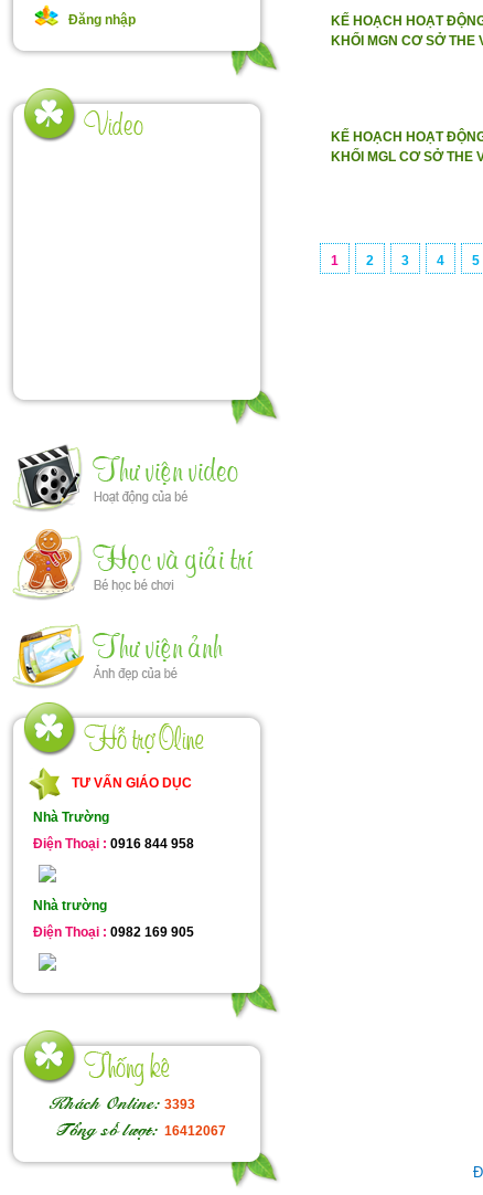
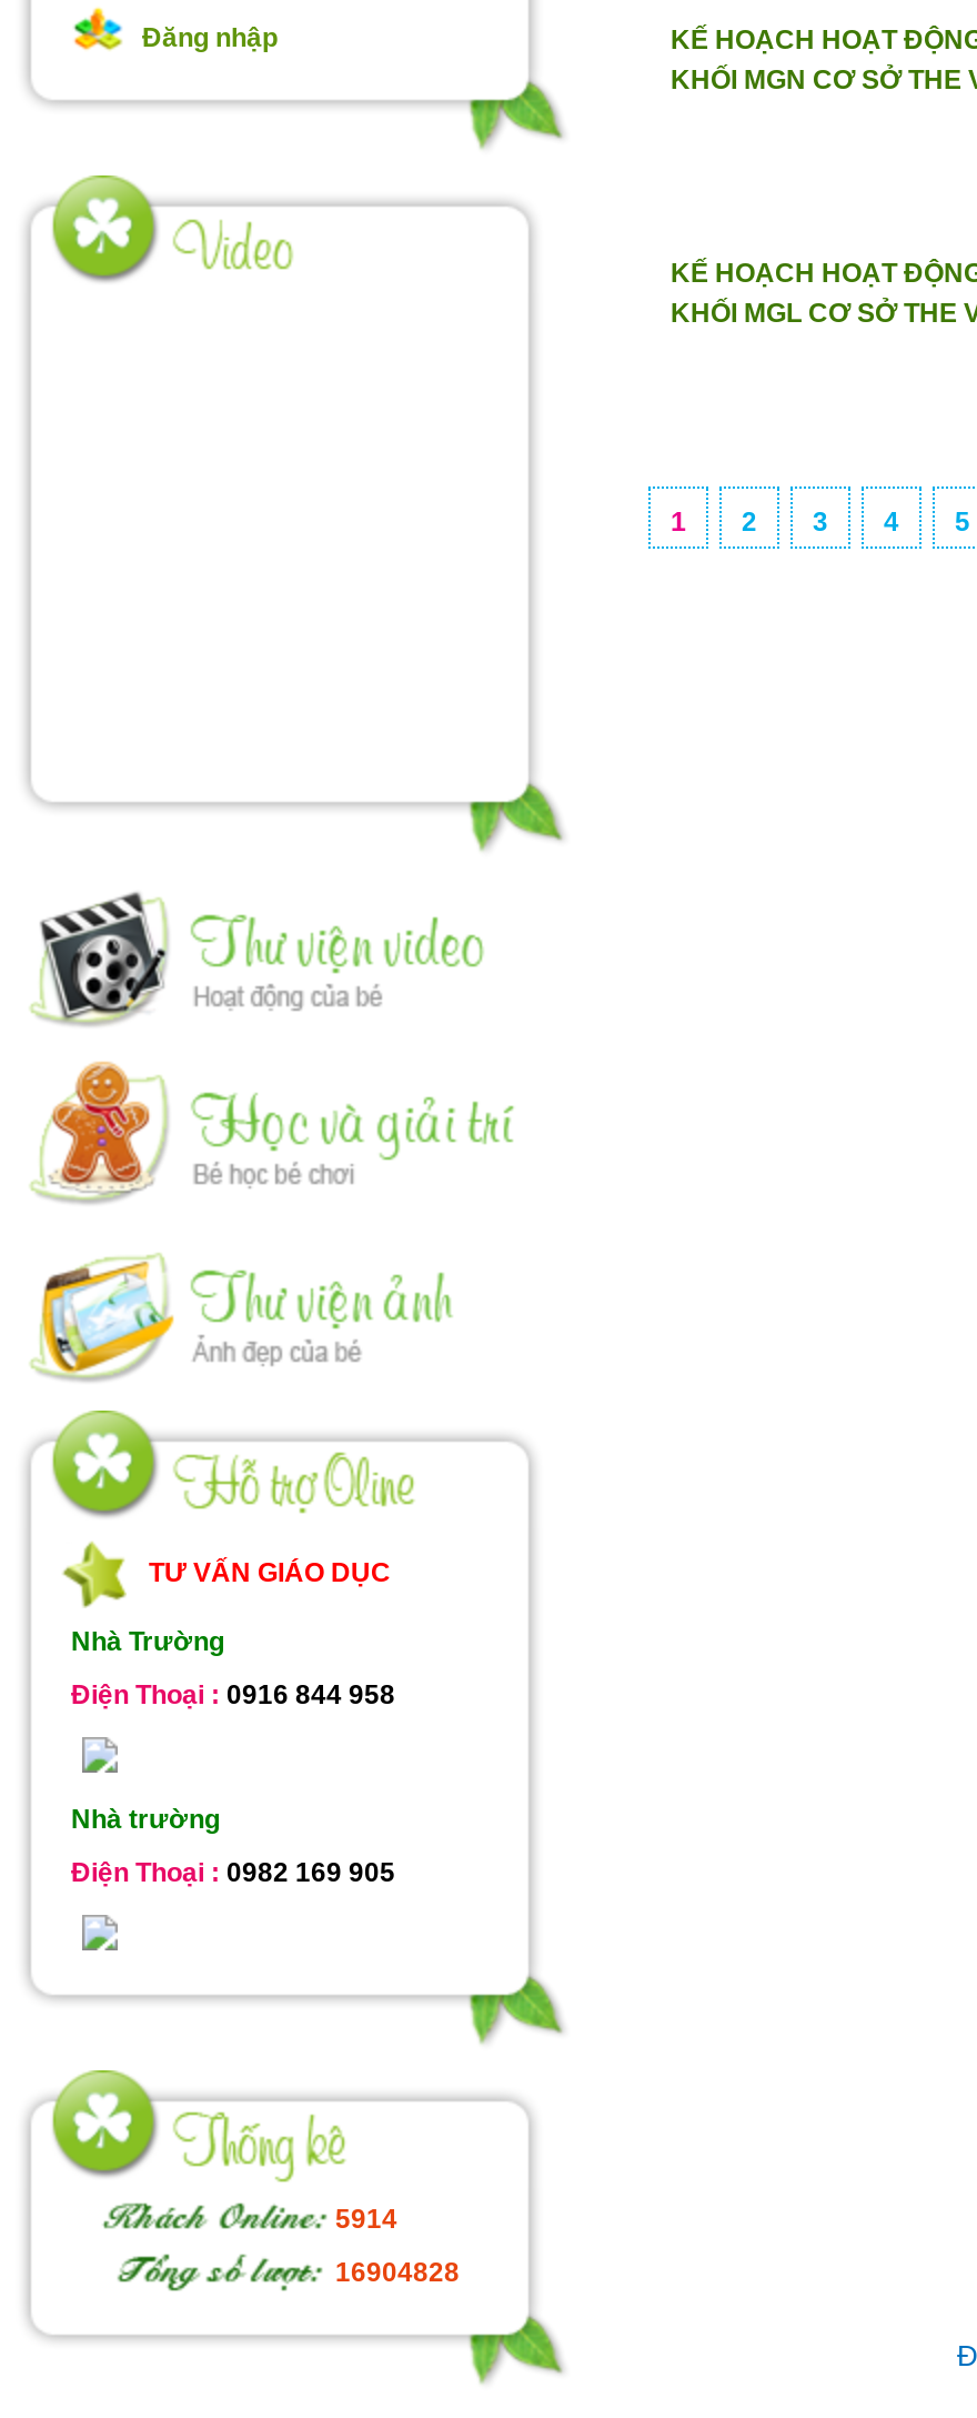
- 3393
+ 5914

- 16412067
+ 16904828
